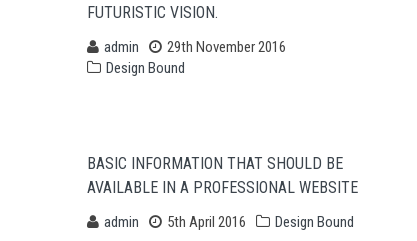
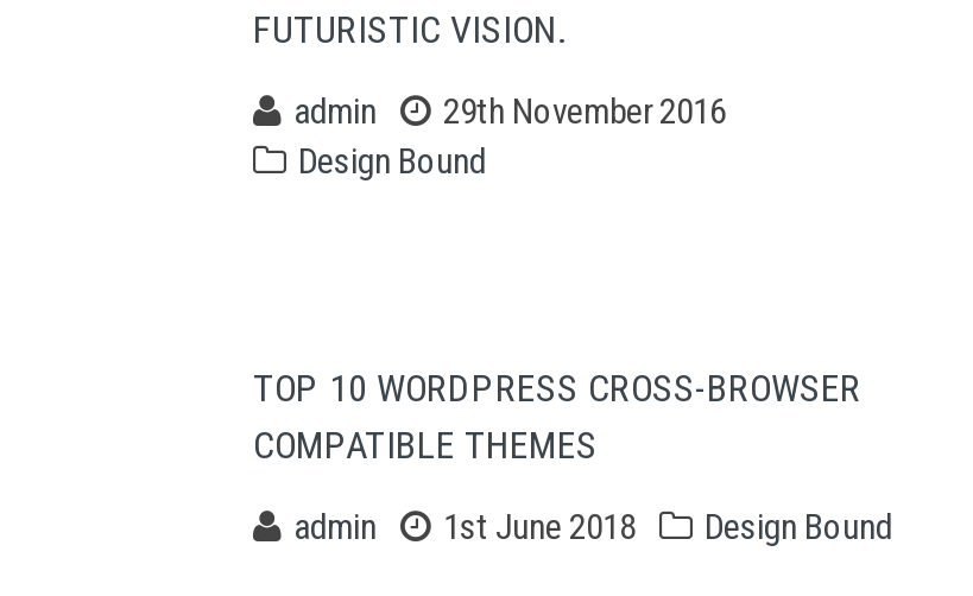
- BASIC INFORMATION THAT SHOULD BE
- AVAILABLE IN A PROFESSIONAL WEBSITE
+ TOP 10 WORDPRESS CROSS-BROWSER
+ COMPATIBLE THEMES

- admin 5th April 2016 Design Bound
+ admin 1st June 2018 Design Bound
